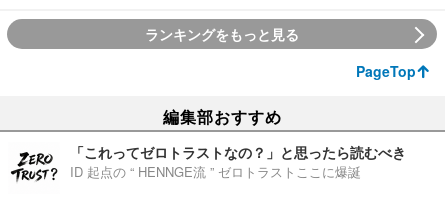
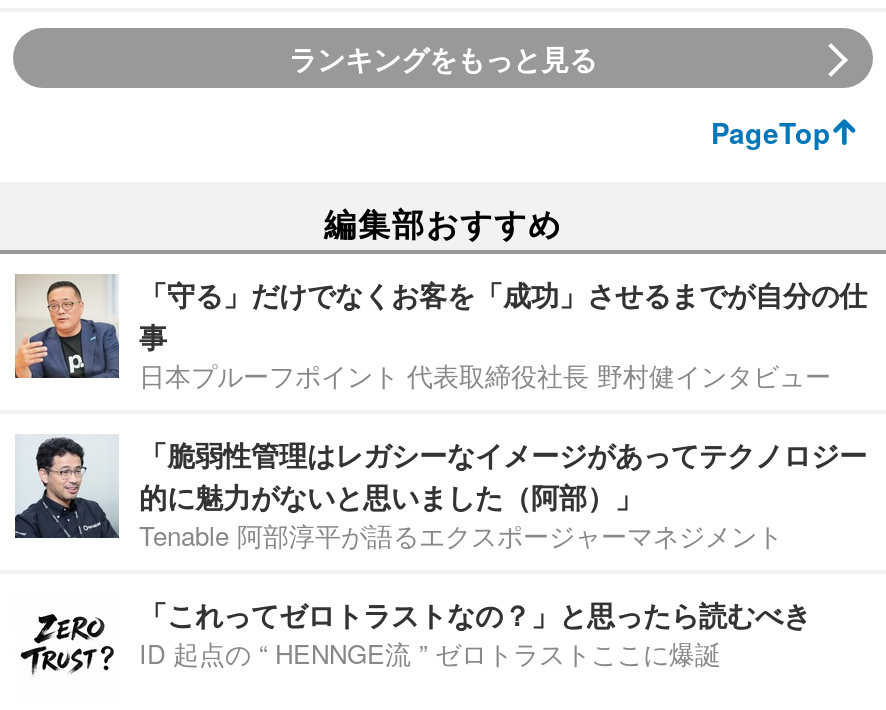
+ [image]
+ 「守る」だけでなくお客を「成功」させるまでが自分の仕
+ 事
+ 日本プルーフポイント 代表取締役社長 野村健インタビュー
+ 「脆弱性管理はレガシーなイメージがあってテクノロジー
+ 的に魅力がないと思いました（阿部）」
+ Tenable 阿部淳平が語るエクスポージャーマネジメント

+ [image]
